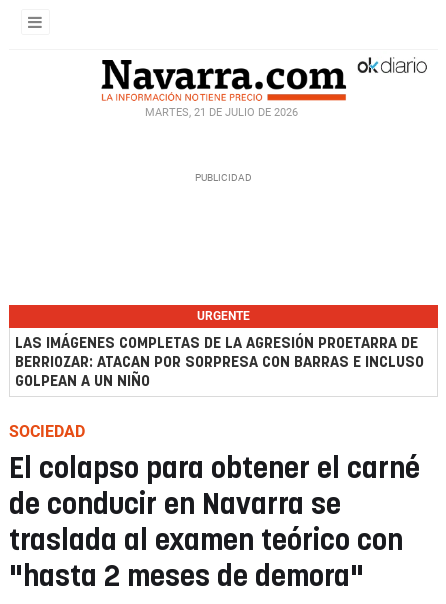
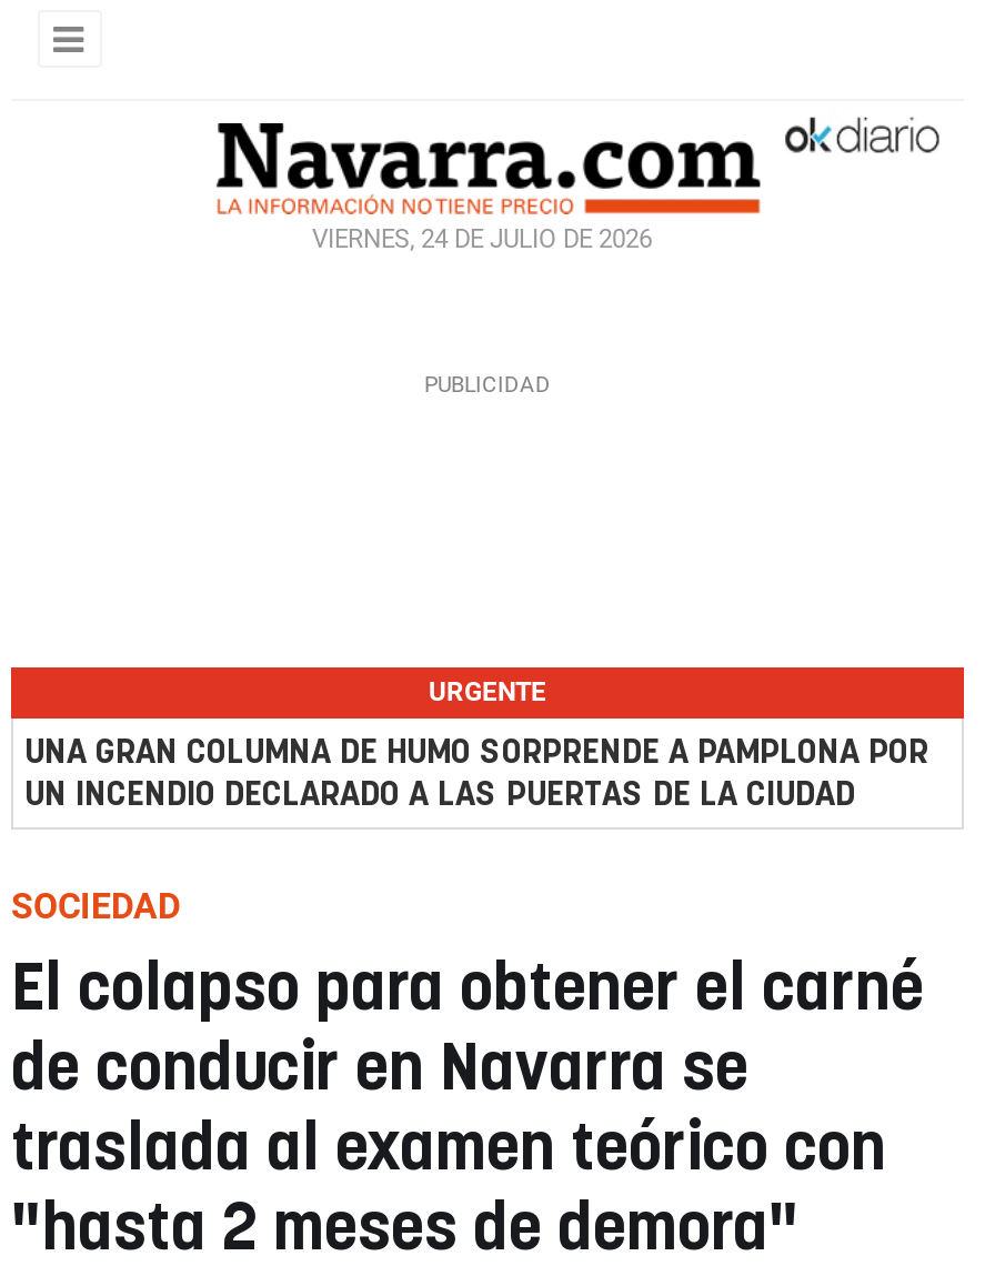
- MARTES, 21 DE JULIO DE 2026
+ VIERNES, 24 DE JULIO DE 2026

- LAS IMÁGENES COMPLETAS DE LA AGRESIÓN PROETARRA DE
- BERRIOZAR: ATACAN POR SORPRESA CON BARRAS E INCLUSO
- GOLPEAN A UN NIÑO
+ UNA GRAN COLUMNA DE HUMO SORPRENDE A PAMPLONA POR
+ UN INCENDIO DECLARADO A LAS PUERTAS DE LA CIUDAD
